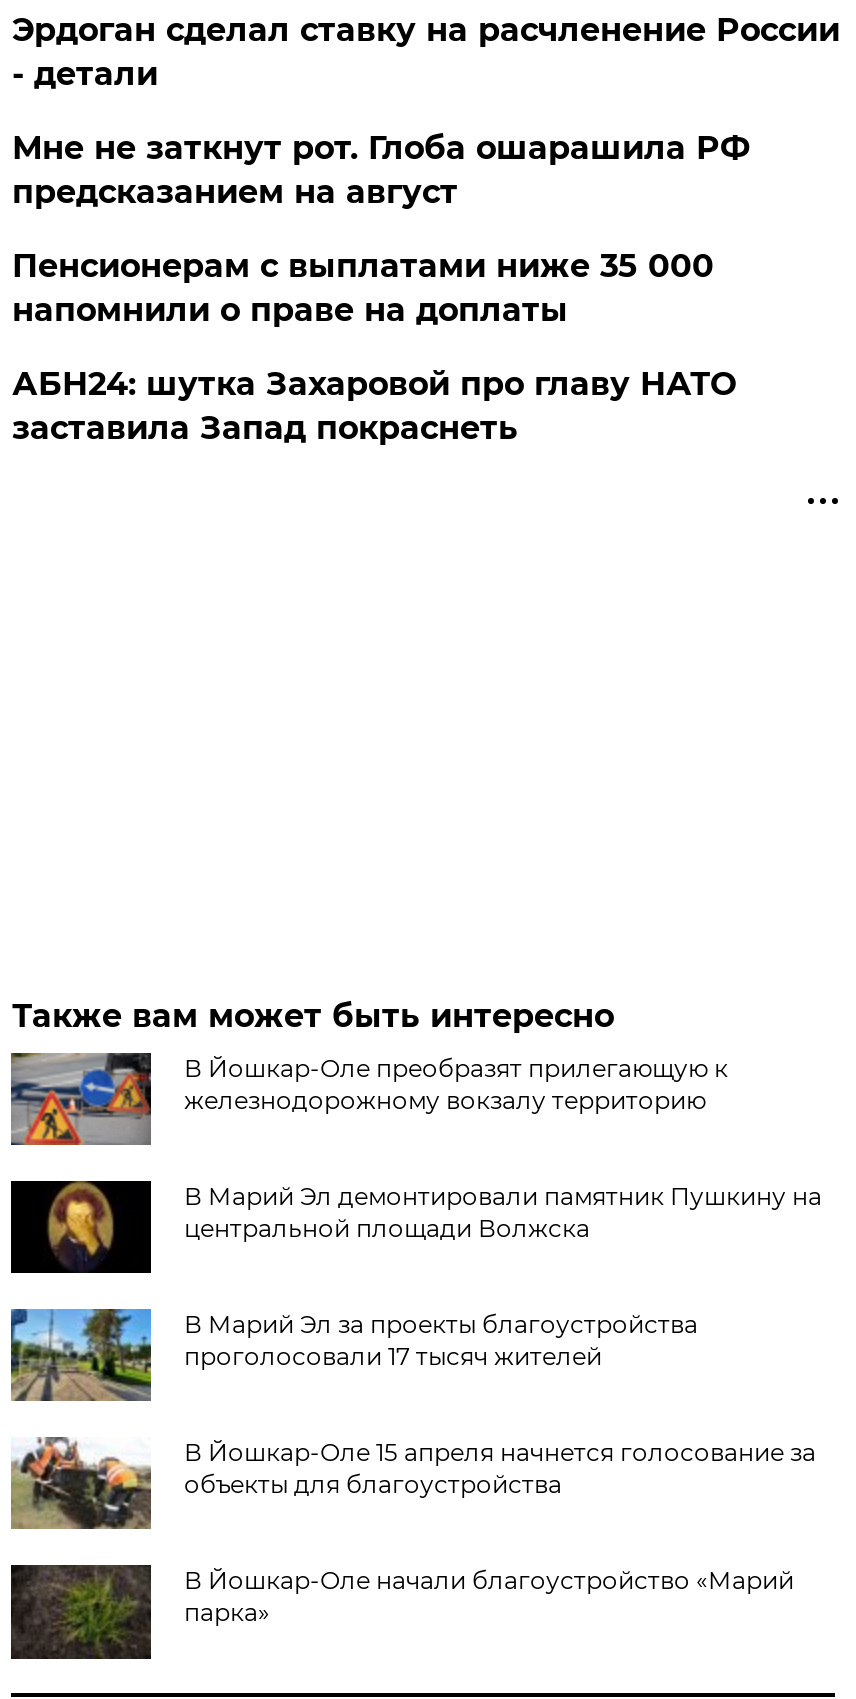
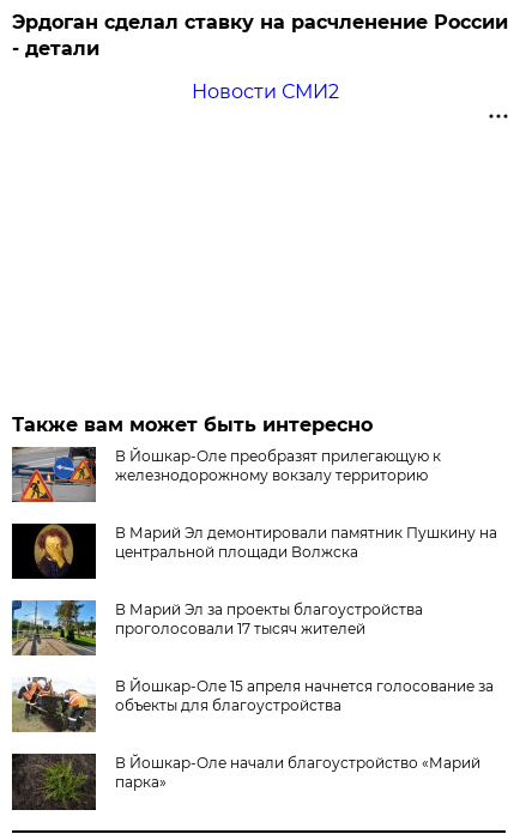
- Мне не заткнут рот. Глоба ошарашила РФ
- предсказанием на август
- Пенсионерам с выплатами ниже 35 000
- напомнили о праве на доплаты
- АБН24: шутка Захаровой про главу НАТО
- заставила Запад покраснеть
+ Новости СМИ2
